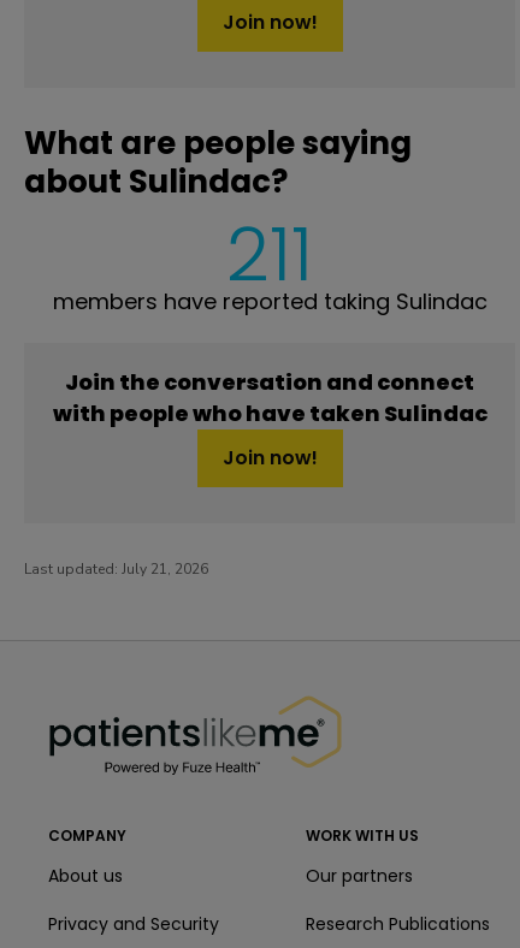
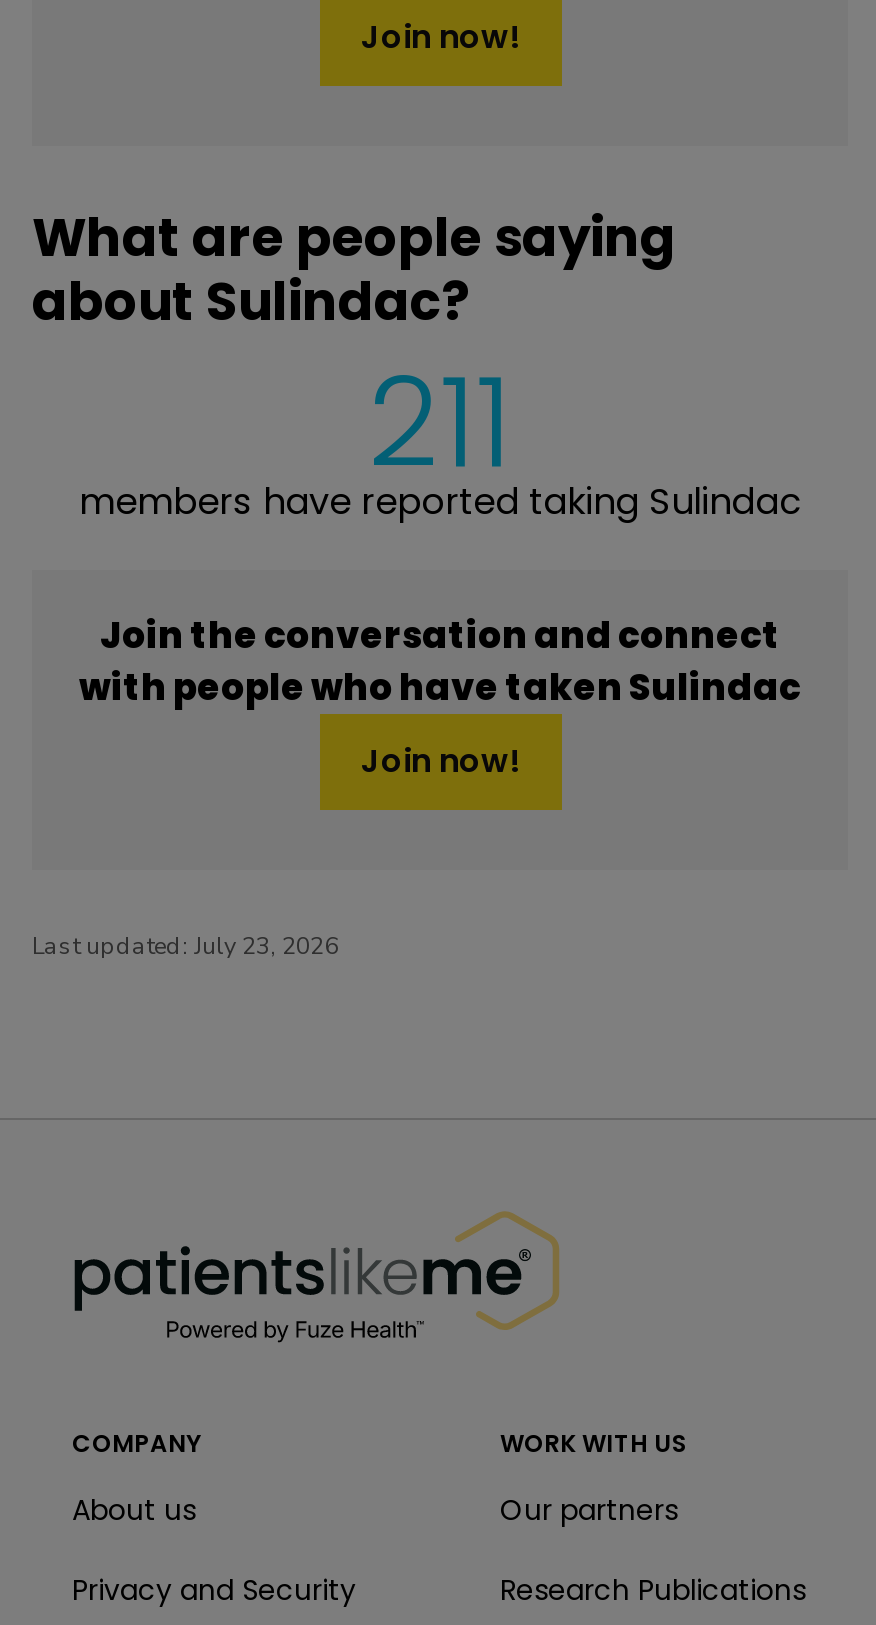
- Last updated: July 21, 2026
+ Last updated: July 23, 2026
